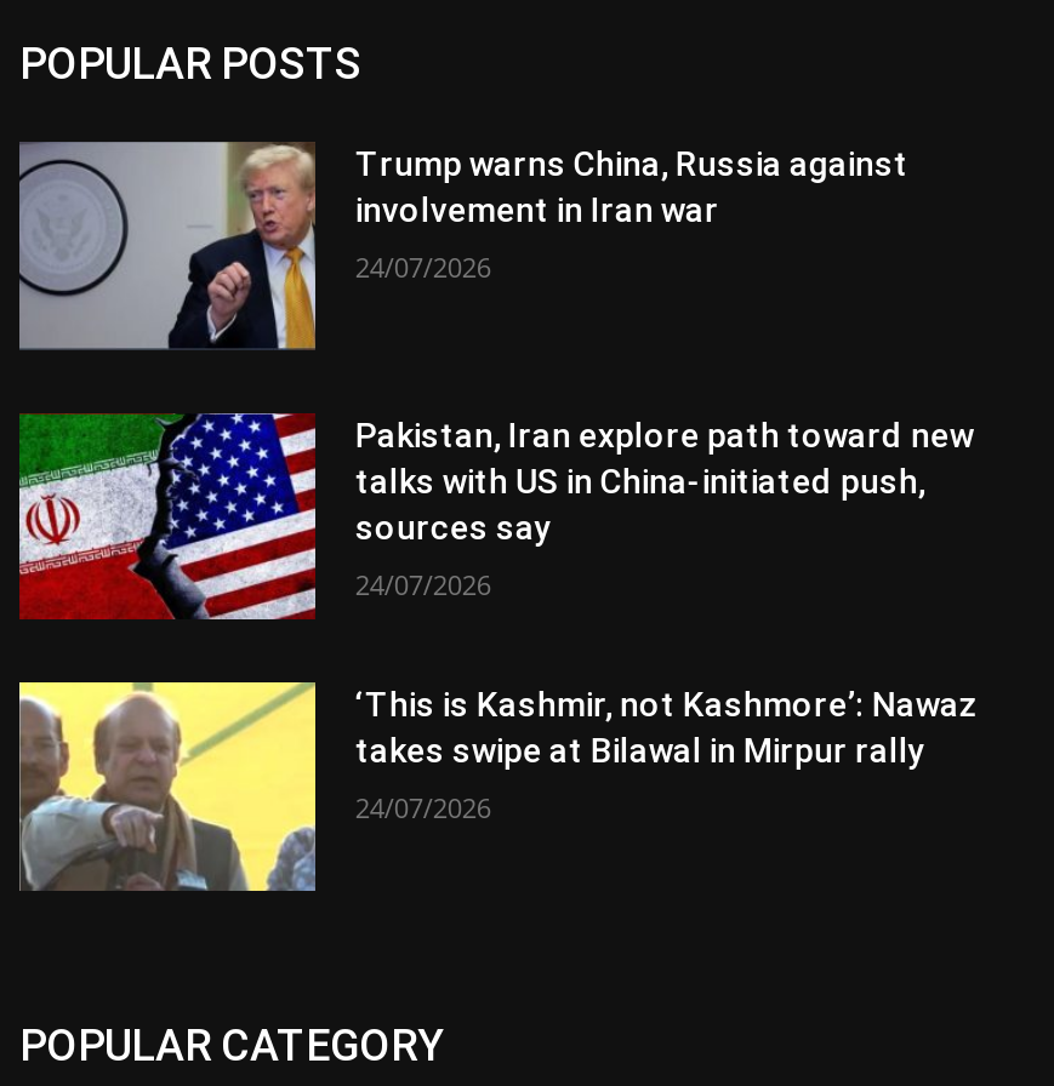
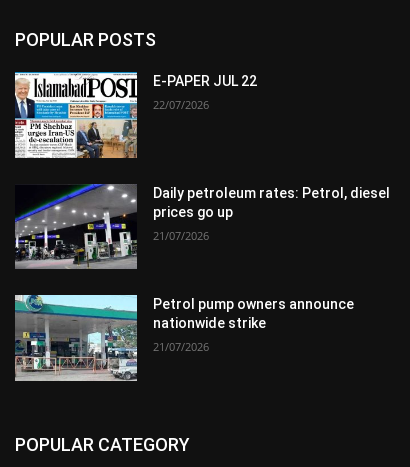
- [image]
- Trump warns China, Russia against
- involvement in Iran war
+ [image]
+ E-PAPER JUL 22

- 24/07/2026
+ 22/07/2026

- [image]
- Pakistan, Iran explore path toward new
- talks with US in China-initiated push,
- sources say
+ [image]
+ Daily petroleum rates: Petrol, diesel
+ prices go up

- 24/07/2026
+ 21/07/2026

- [image]
- ‘This is Kashmir, not Kashmore’: Nawaz
- takes swipe at Bilawal in Mirpur rally
+ [image]
+ Petrol pump owners announce
+ nationwide strike

- 24/07/2026
+ 21/07/2026
